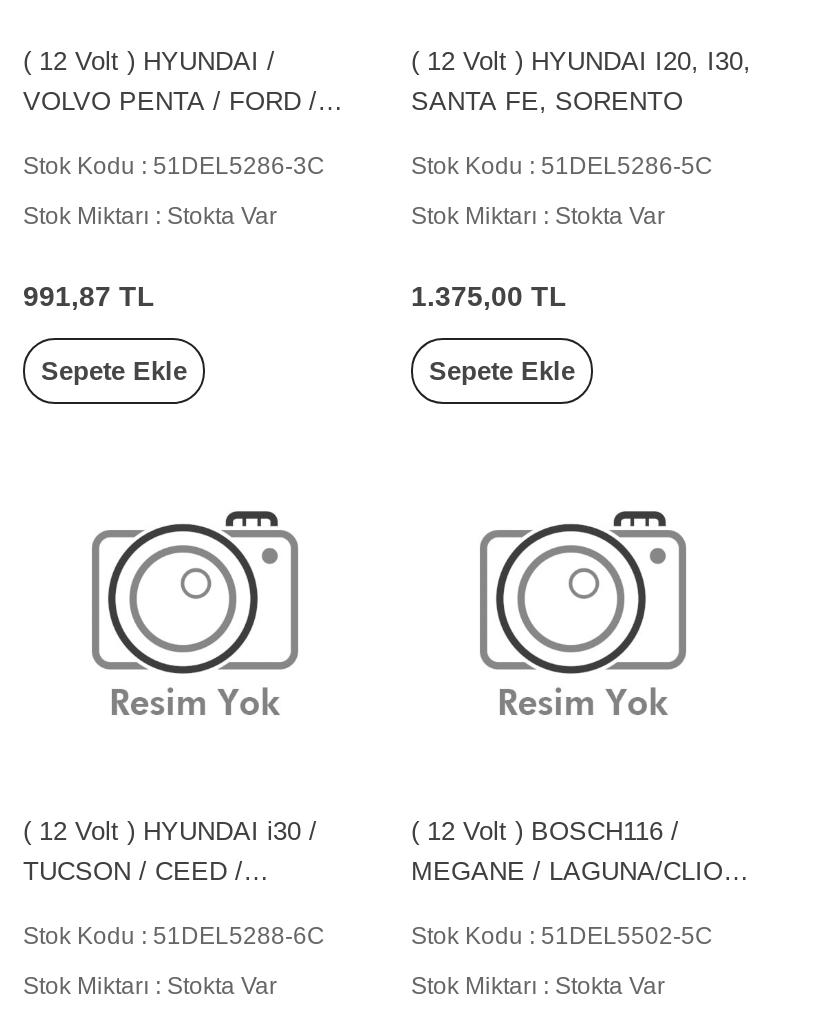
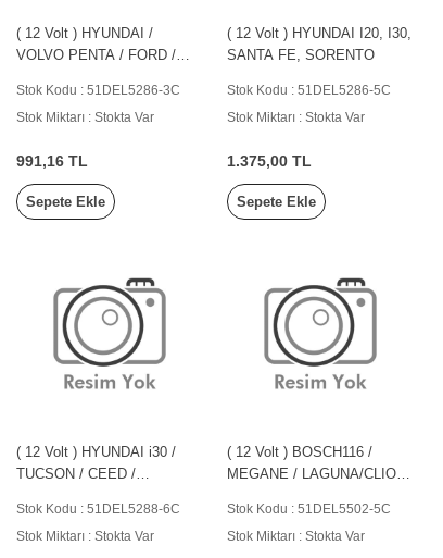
- 991,87 TL
+ 991,16 TL
